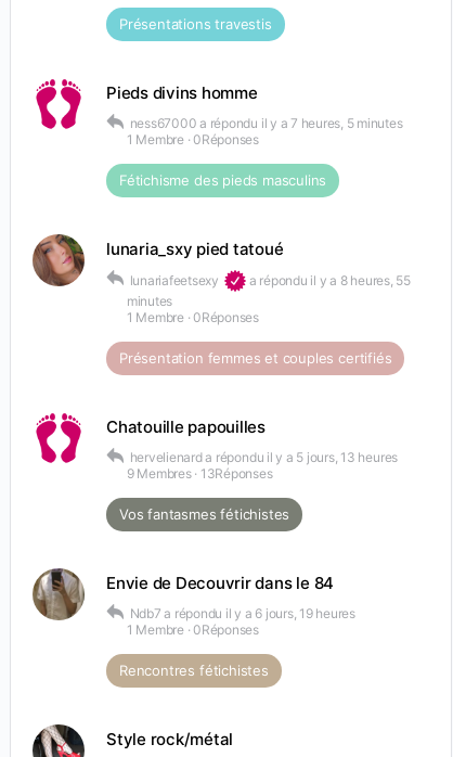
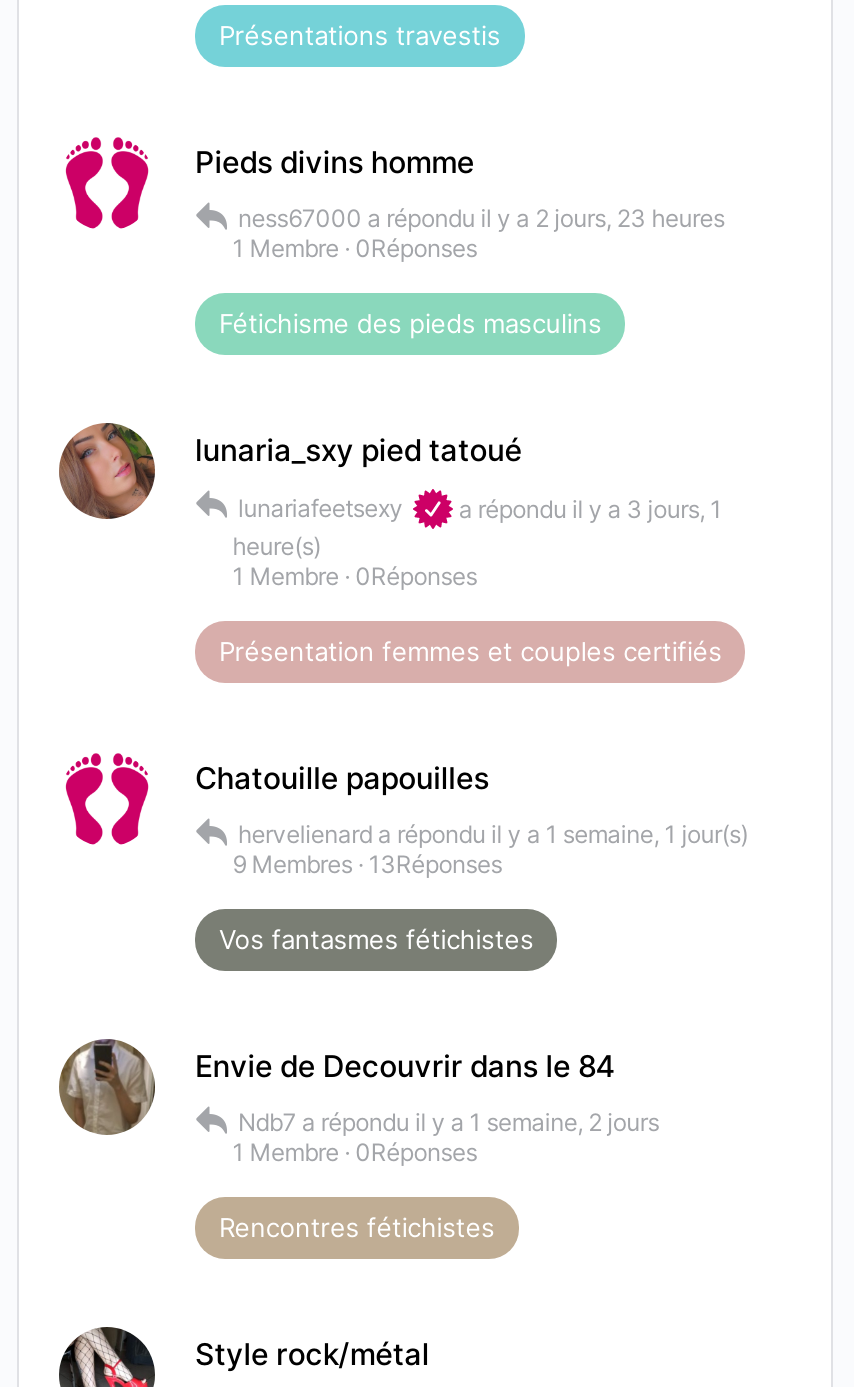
- ness67000 a répondu il y a 7 heures, 5 minutes
+ ness67000 a répondu il y a 2 jours, 23 heures

- a répondu il y a 8 heures, 55
- minutes
+ a répondu il y a 3 jours, 1
+ heure(s)

- hervelienard a répondu il y a 5 jours, 13 heures
+ hervelienard a répondu il y a 1 semaine, 1 jour(s)

- Ndb7 a répondu il y a 6 jours, 19 heures
+ Ndb7 a répondu il y a 1 semaine, 2 jours
